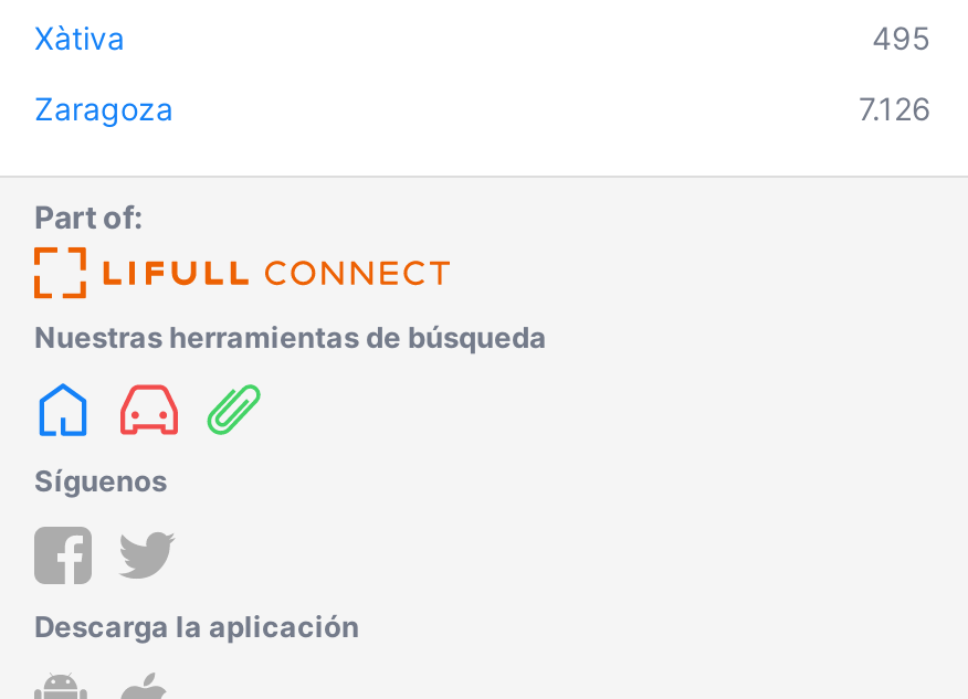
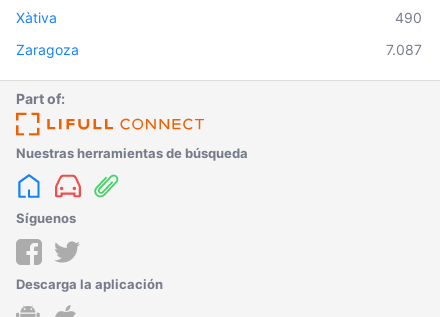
- 495
+ 490

- 7.126
+ 7.087
